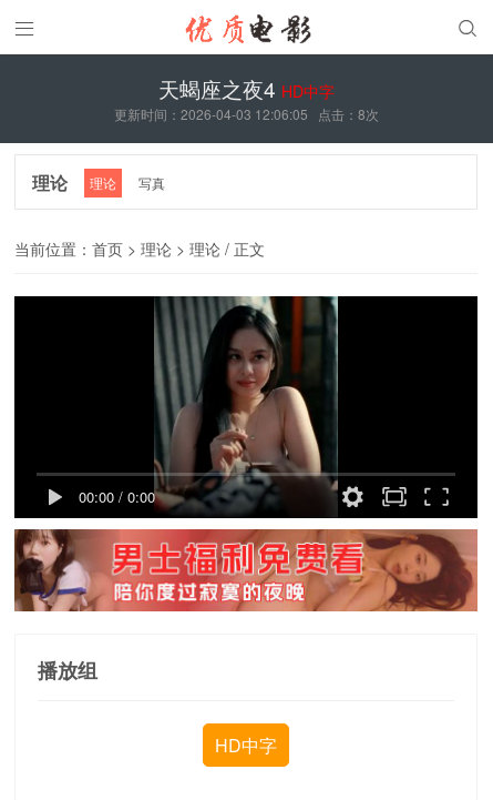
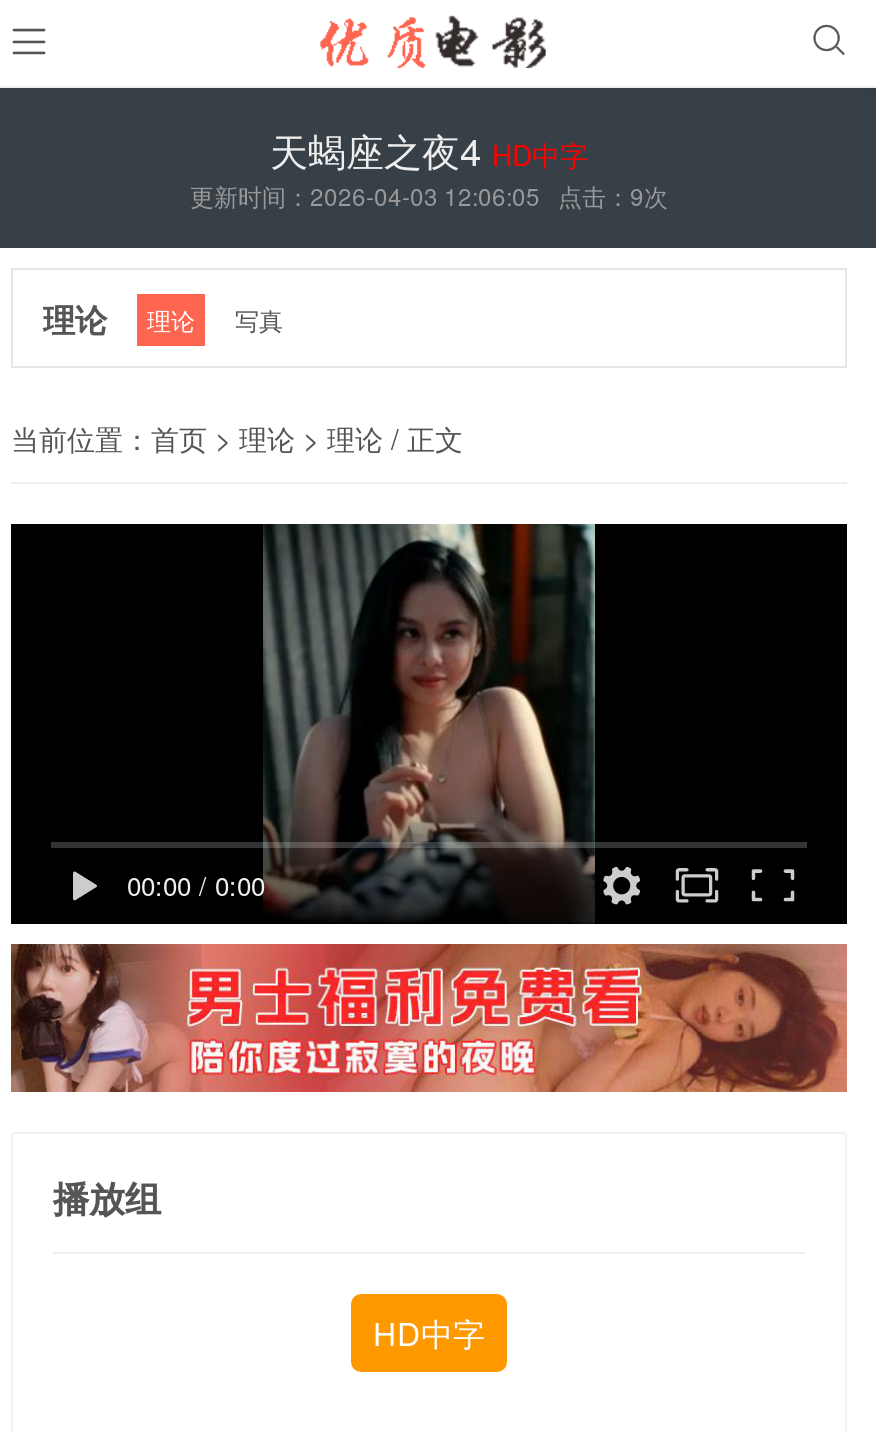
- 更新时间：2026-04-03 12:06:05 点击：8次
+ 更新时间：2026-04-03 12:06:05 点击：9次
